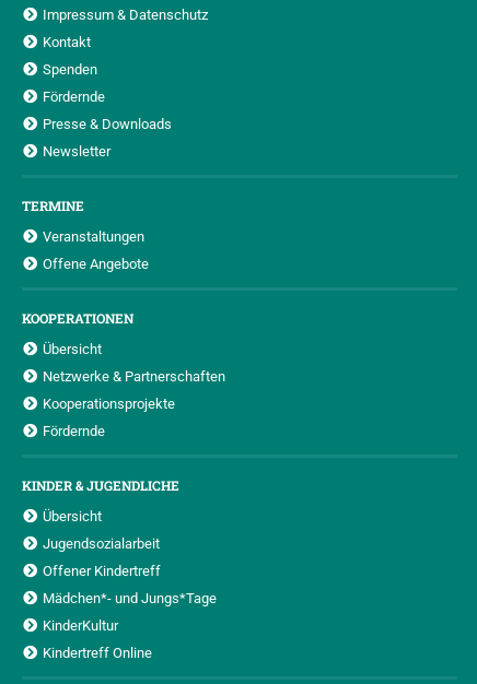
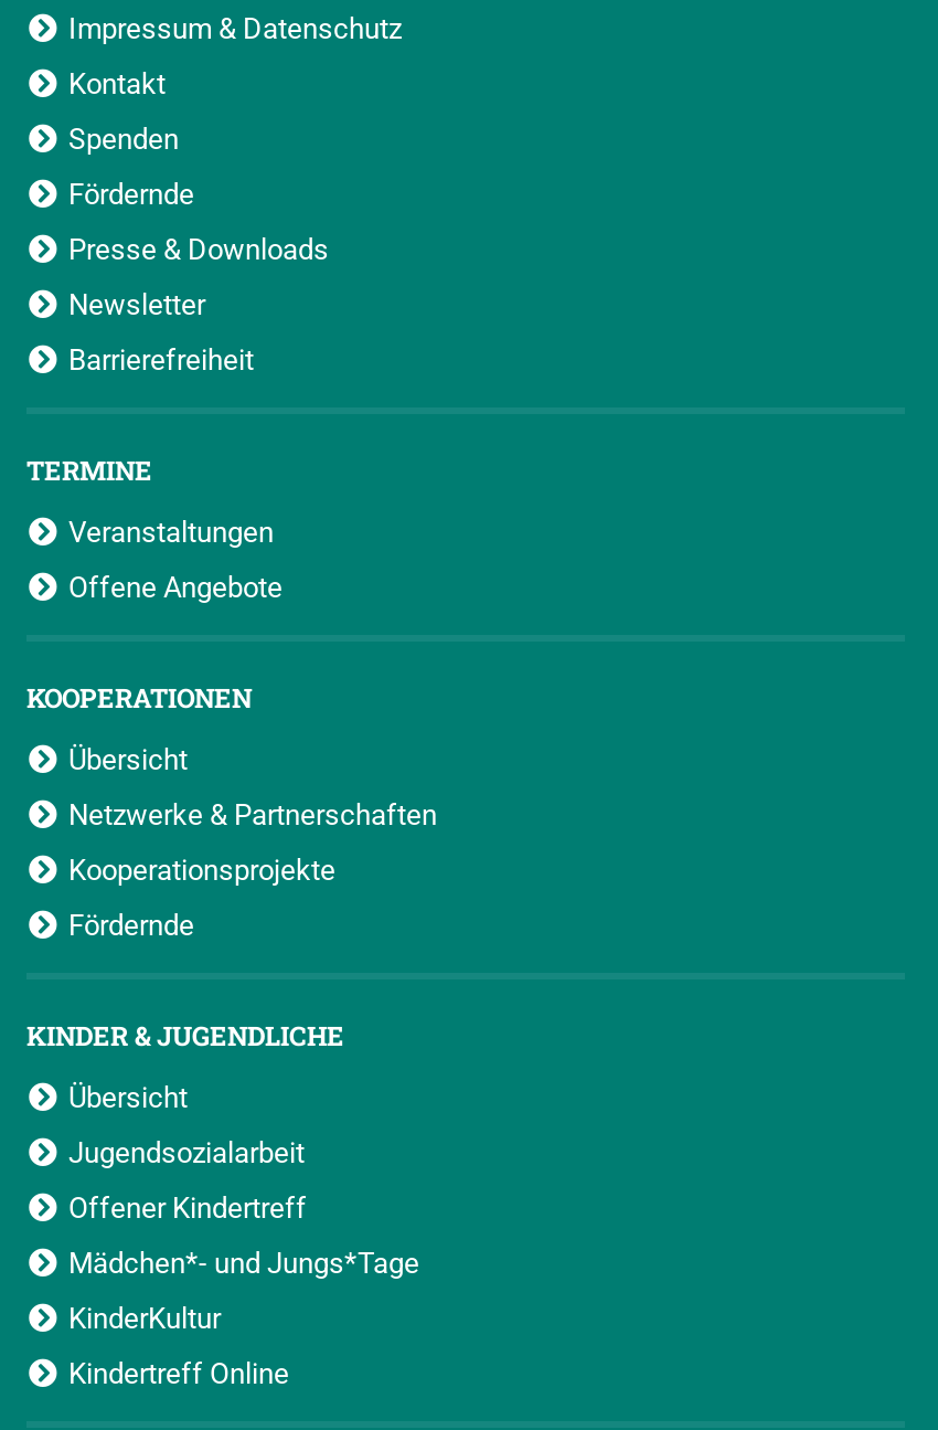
+ Barrierefreiheit
